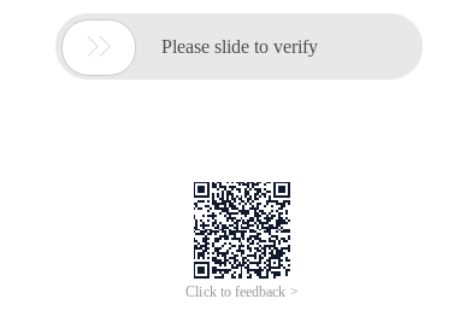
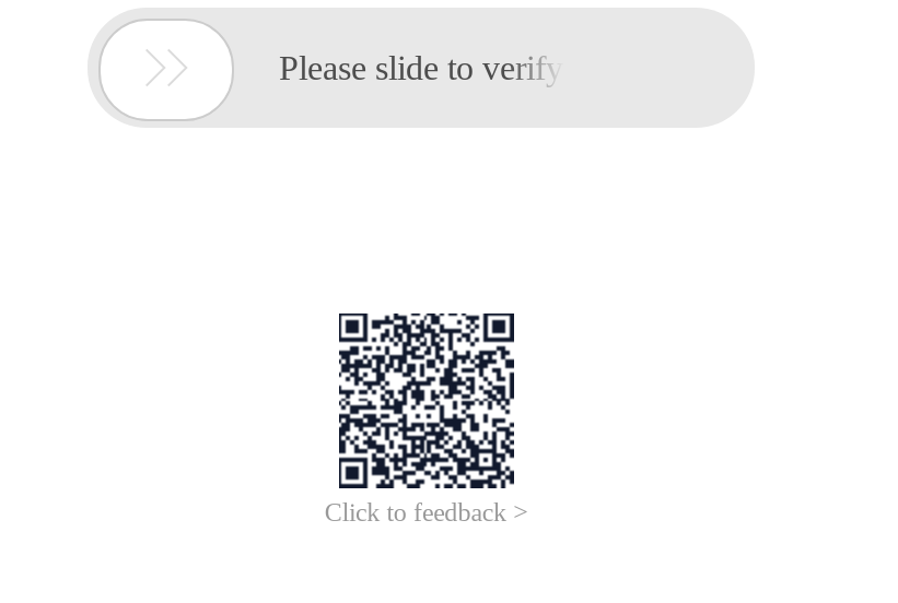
- [image]
+ [image]
